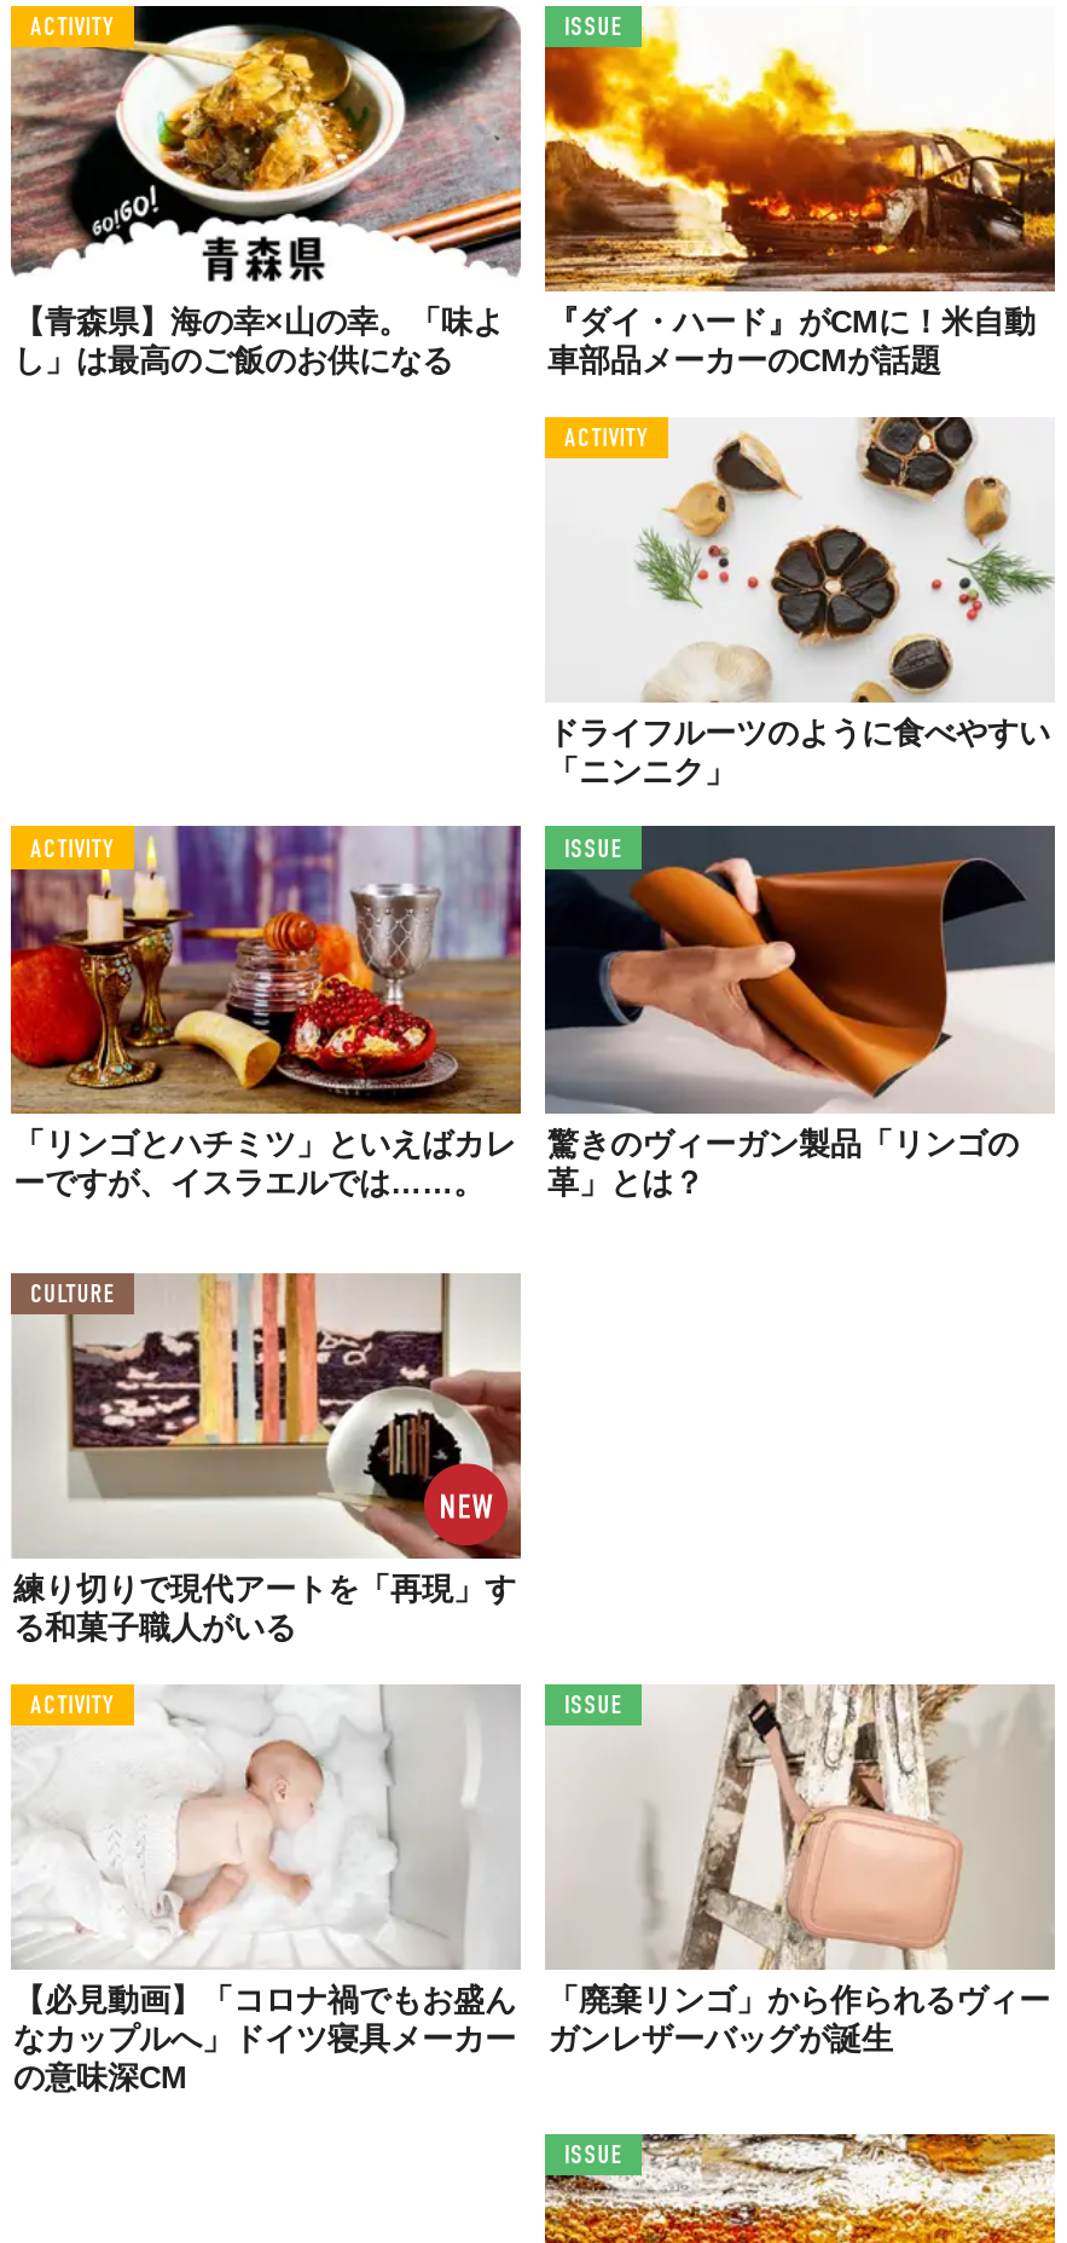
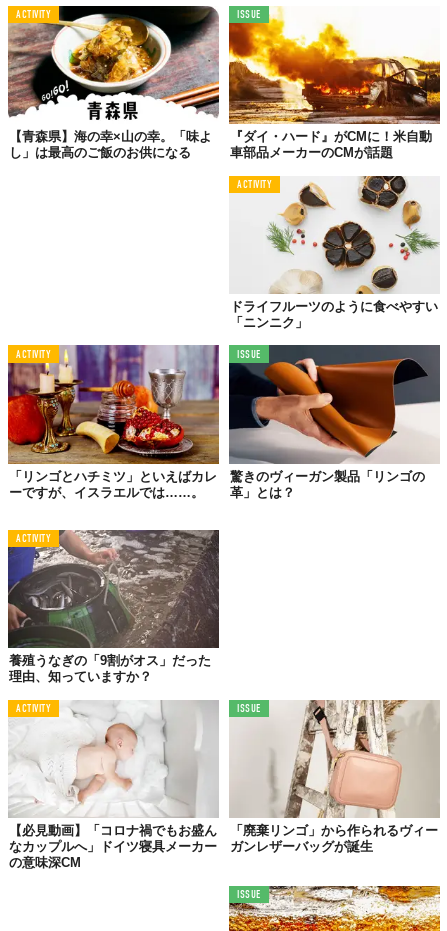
- [image]
- CULTURE
+ [image]
+ ACTIVITY

- 練り切りで現代アートを「再現」す
- る和菓子職人がいる
+ 養殖うなぎの「9割がオス」だった
+ 理由、知っていますか？
